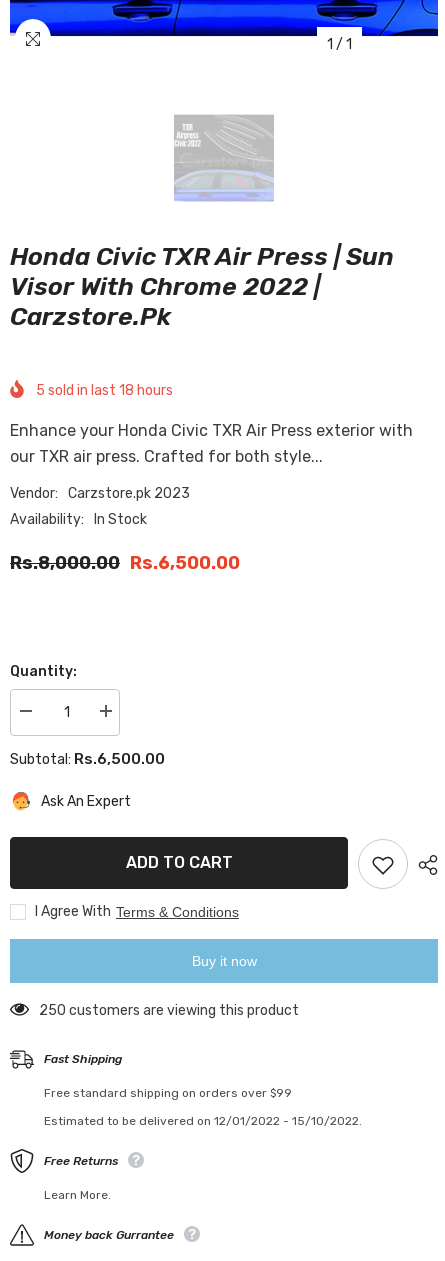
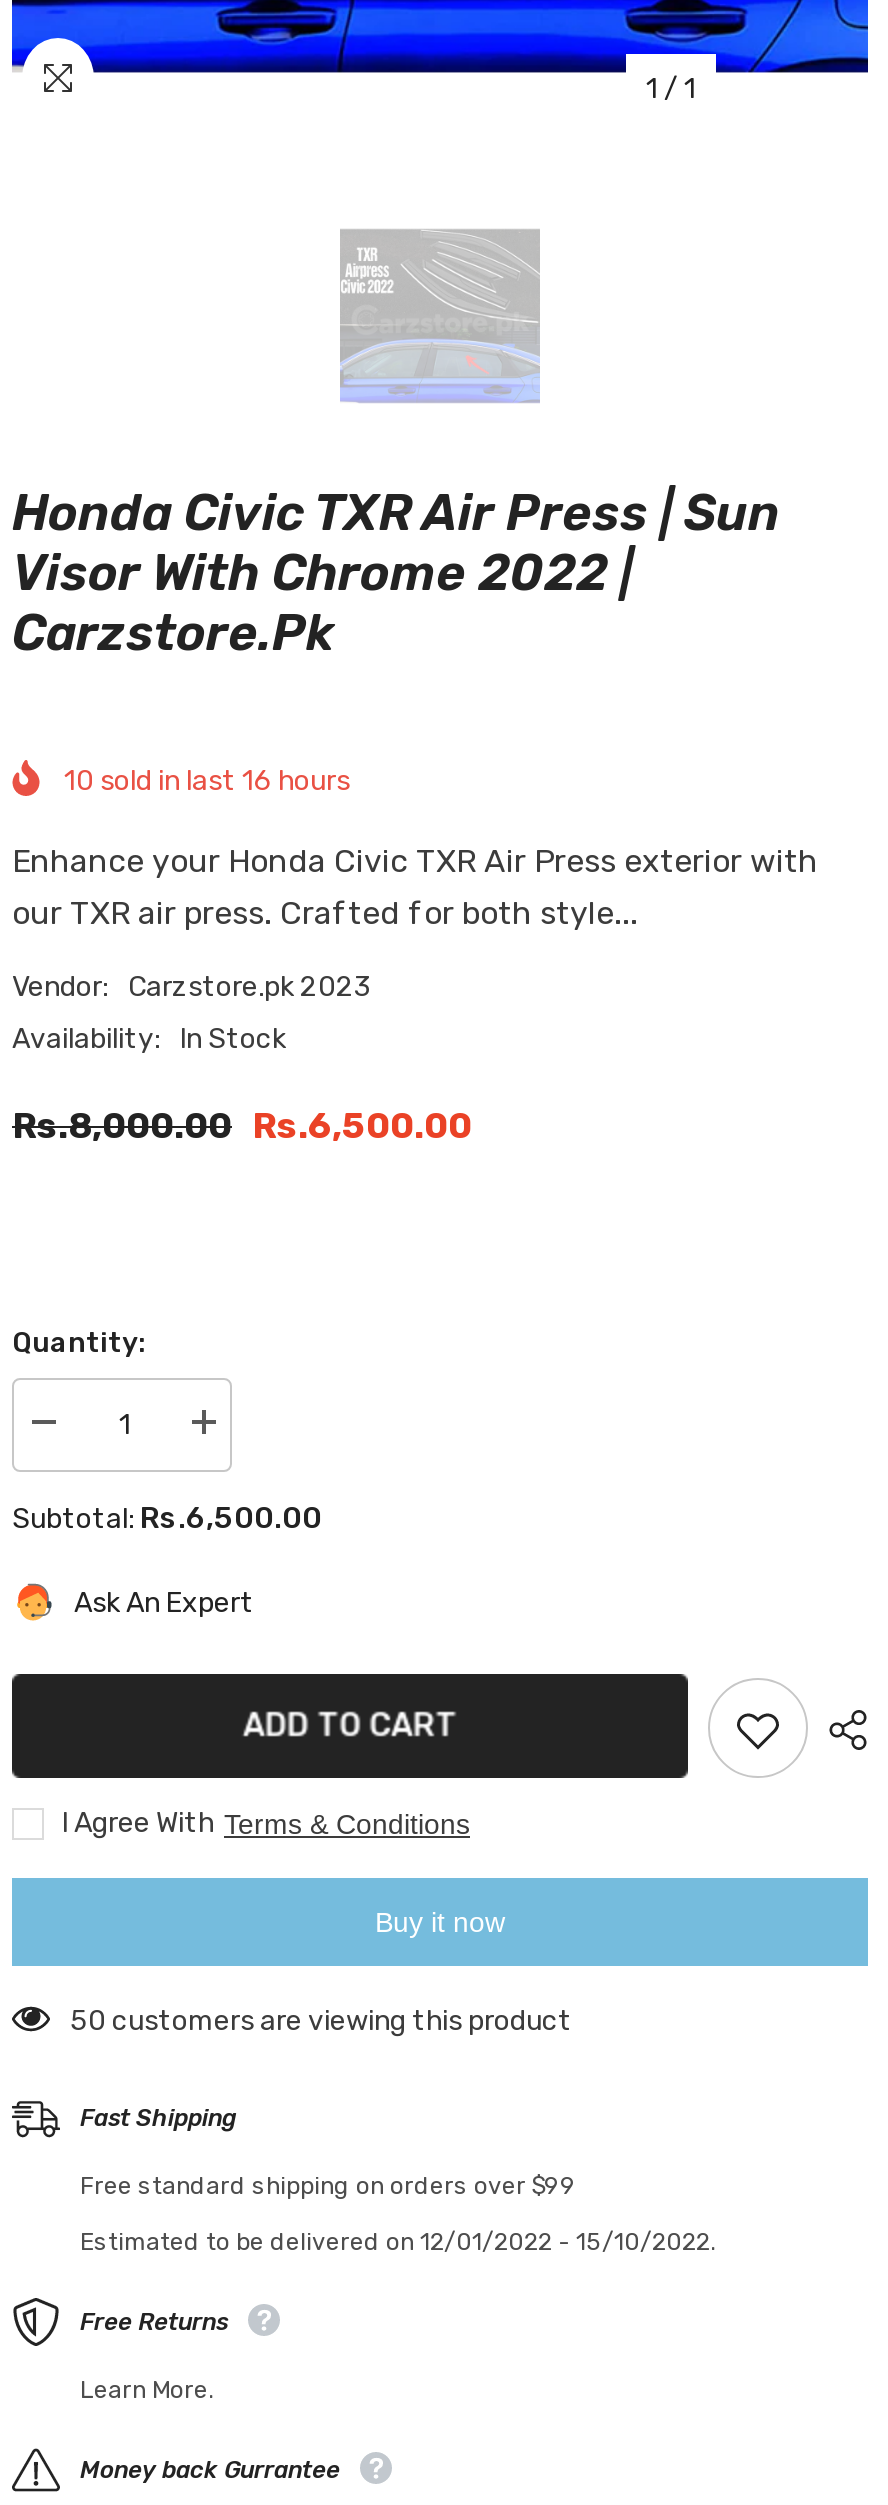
- 5 sold in last 18 hours
+ 10 sold in last 16 hours

- 250 customers are viewing this product
+ 50 customers are viewing this product
